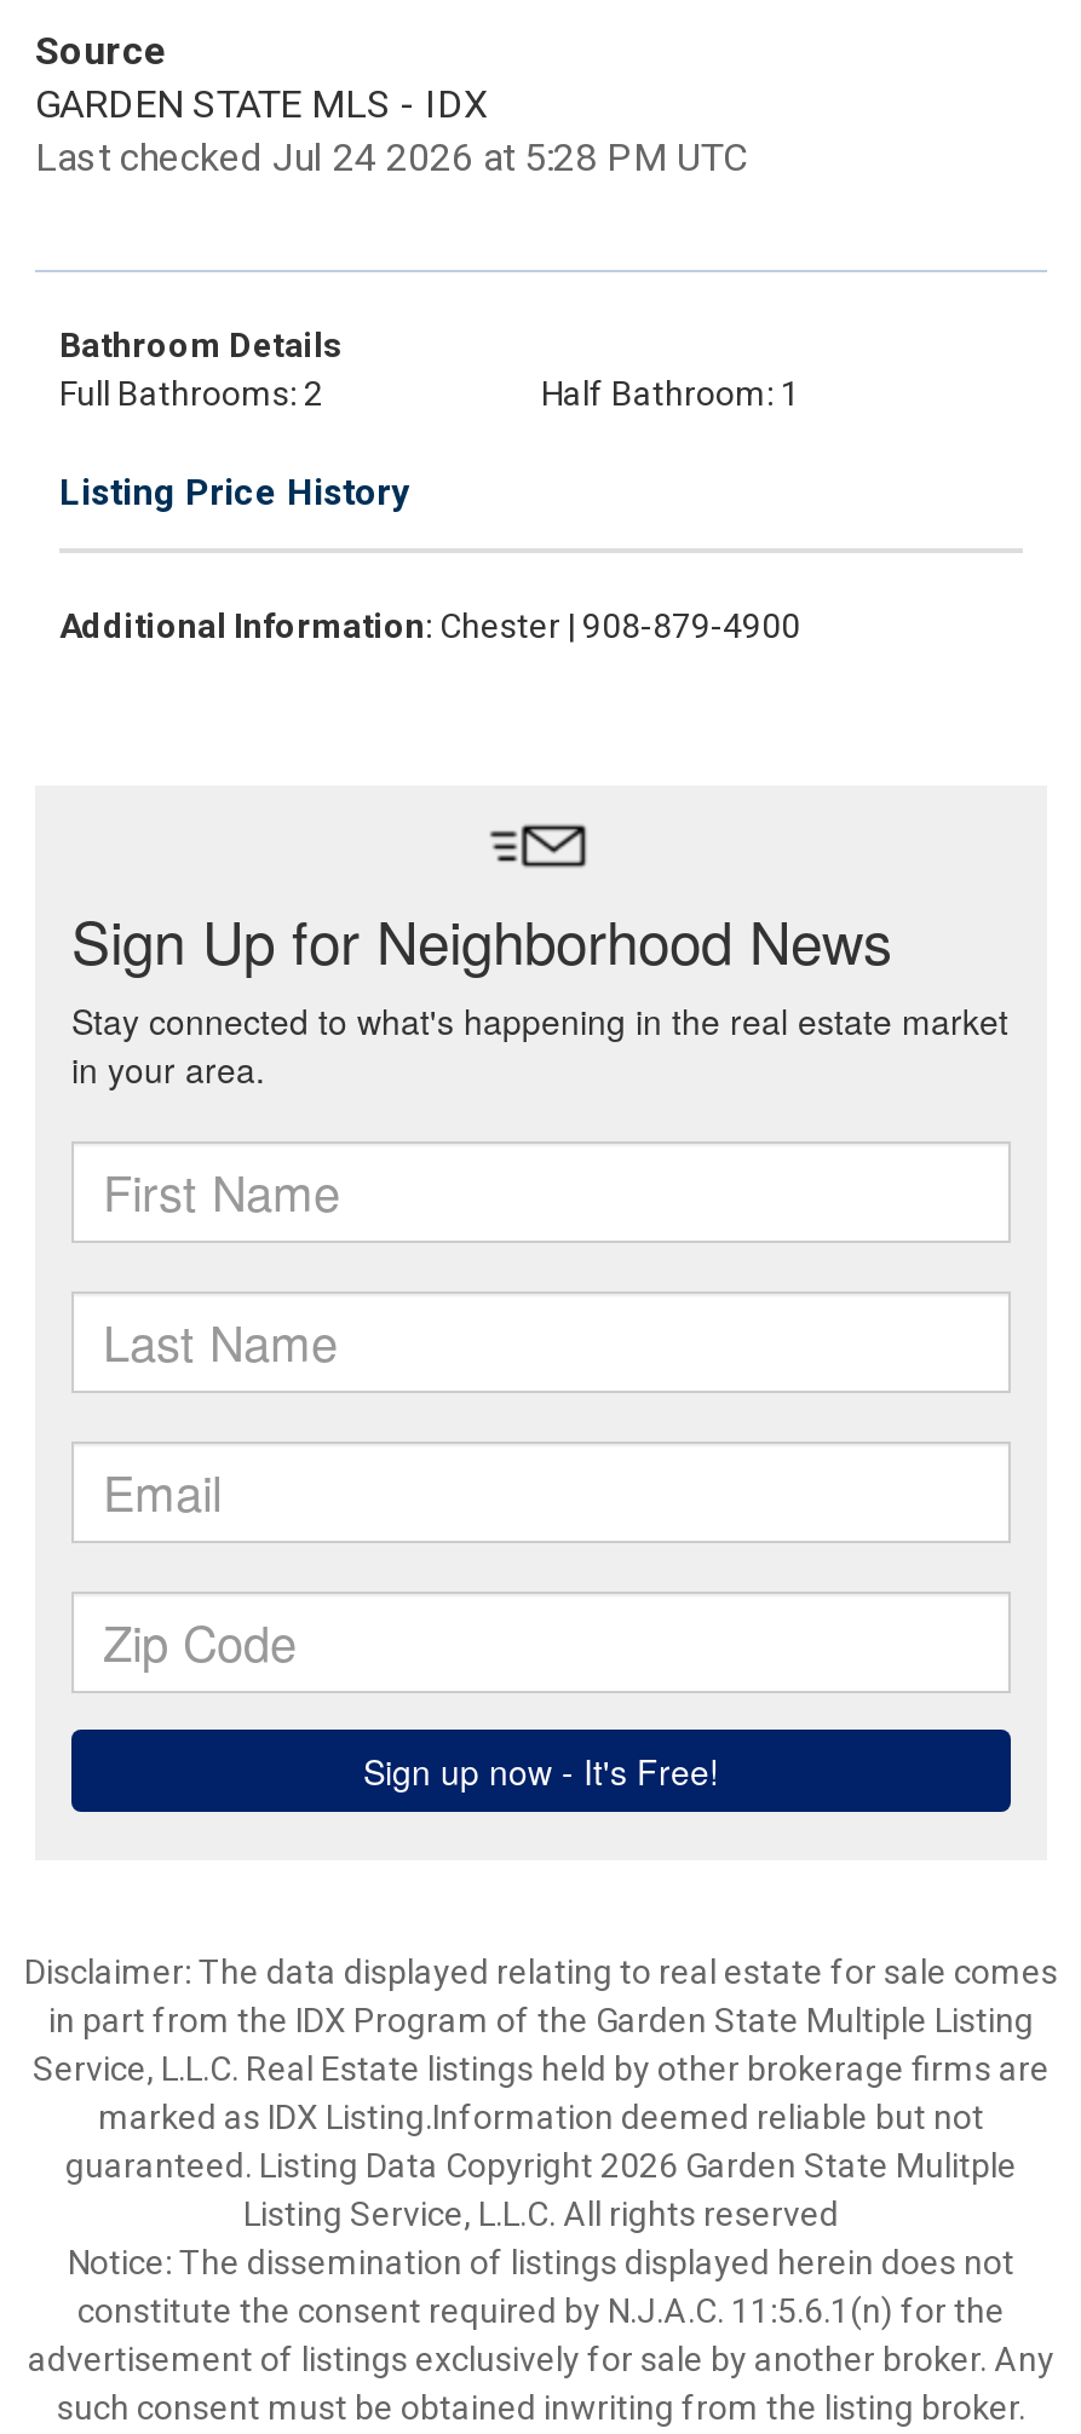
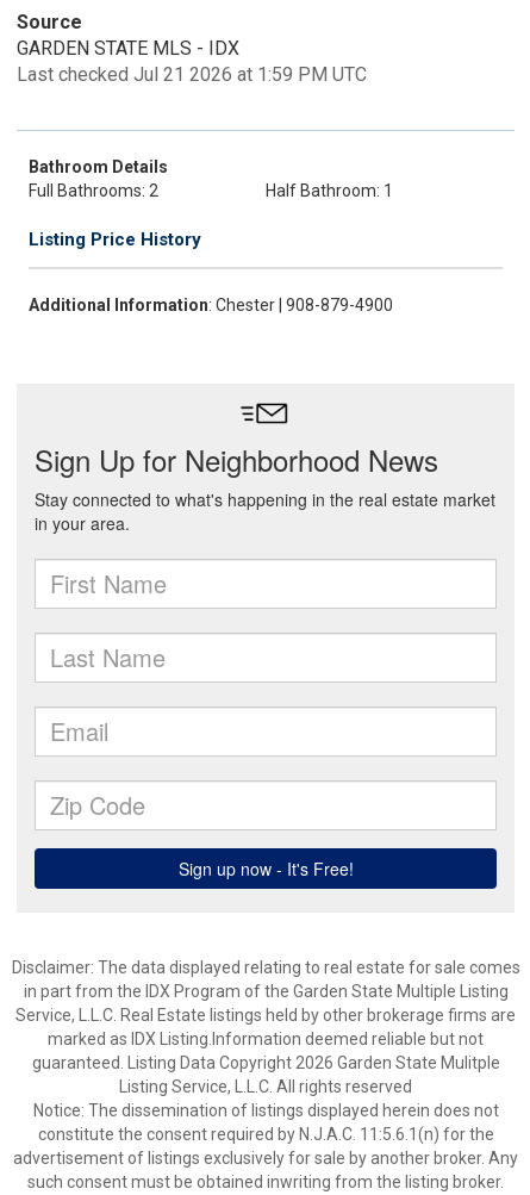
- Last checked Jul 24 2026 at 5:28 PM UTC
+ Last checked Jul 21 2026 at 1:59 PM UTC
